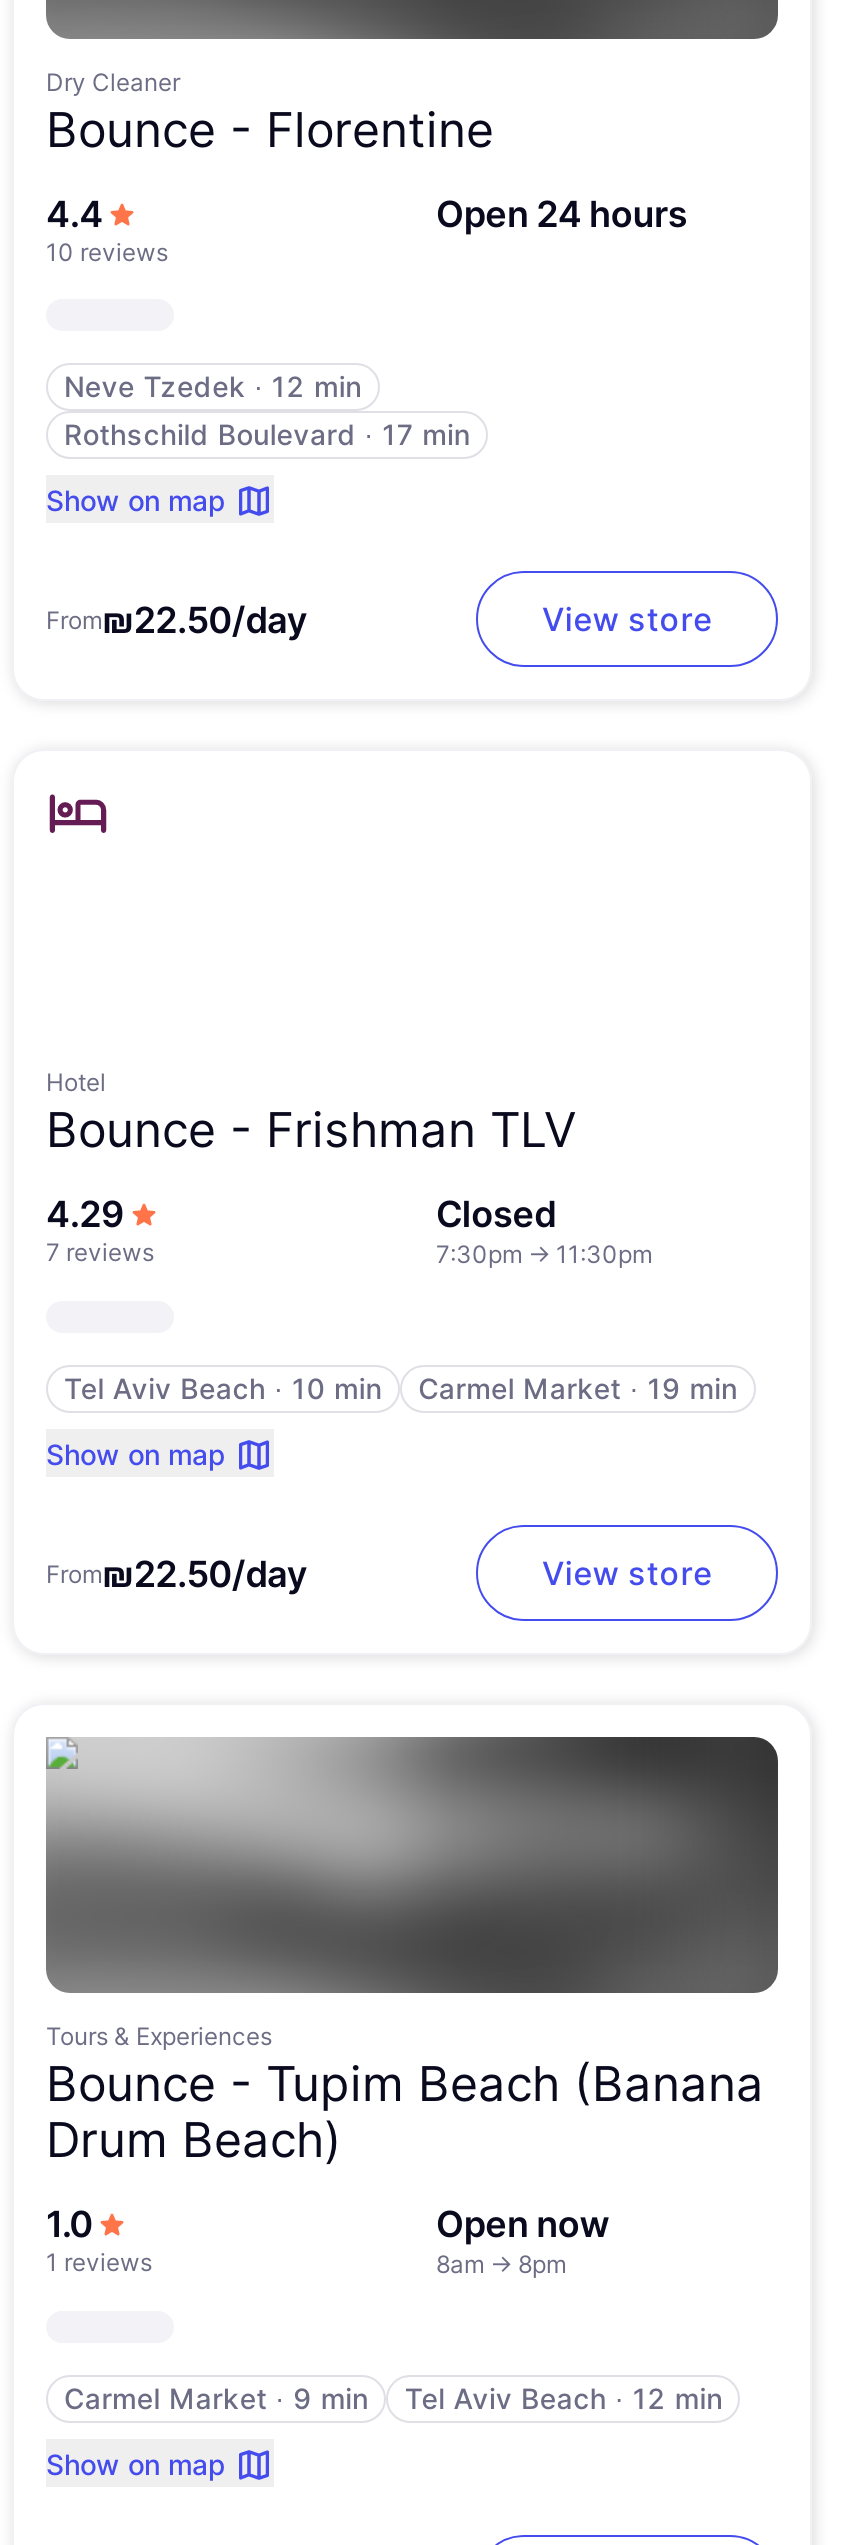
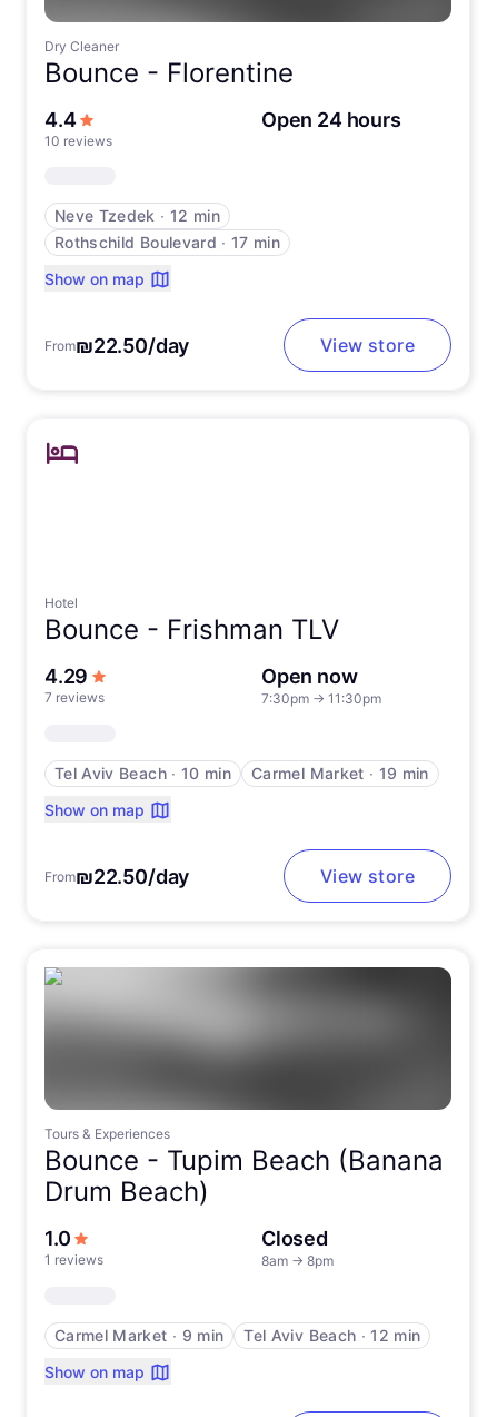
moved down: Closed

moved up: Open now
